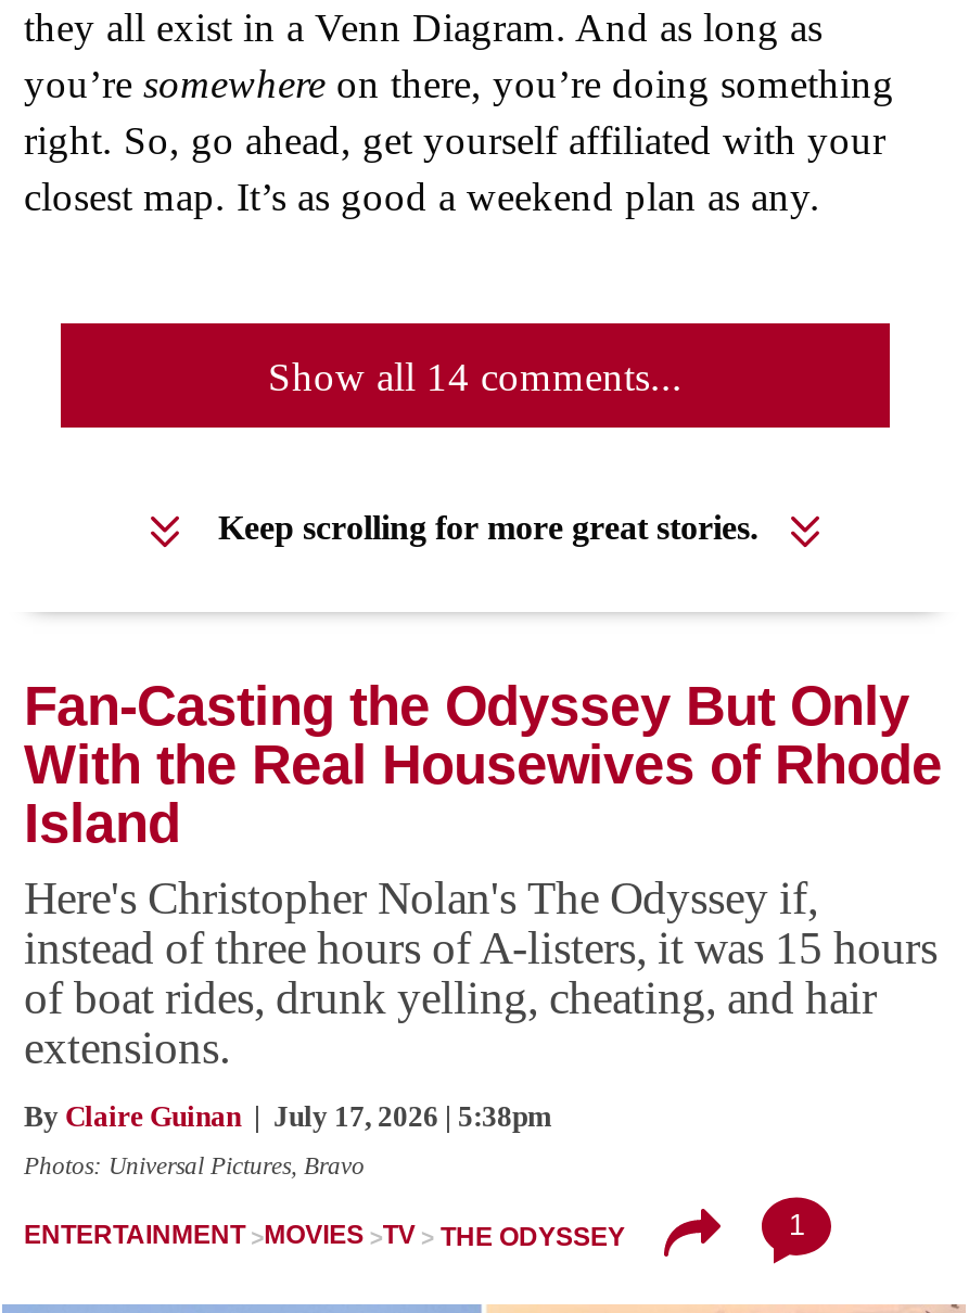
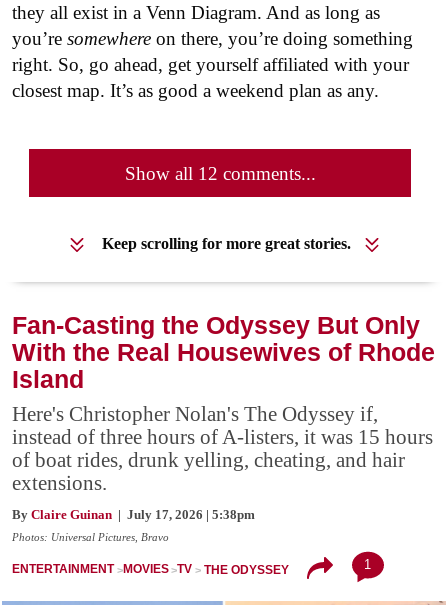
- Show all 14 comments...
+ Show all 12 comments...
